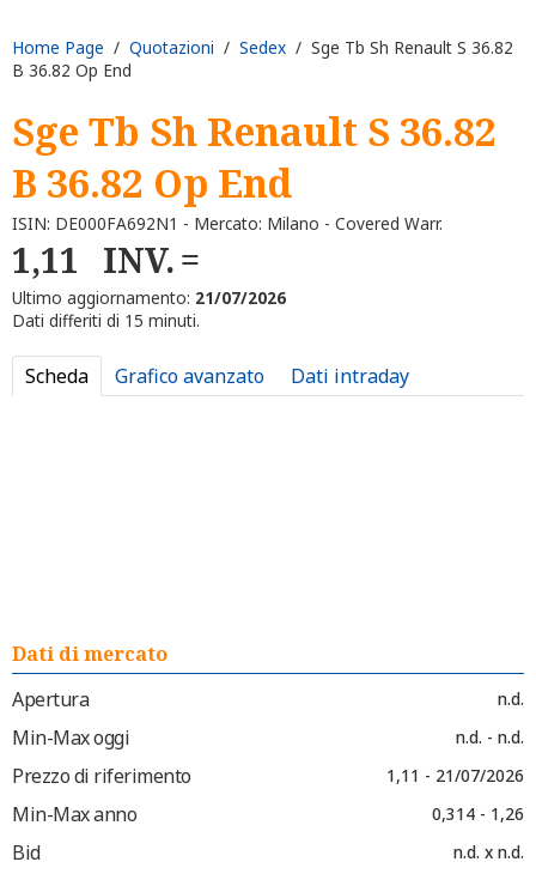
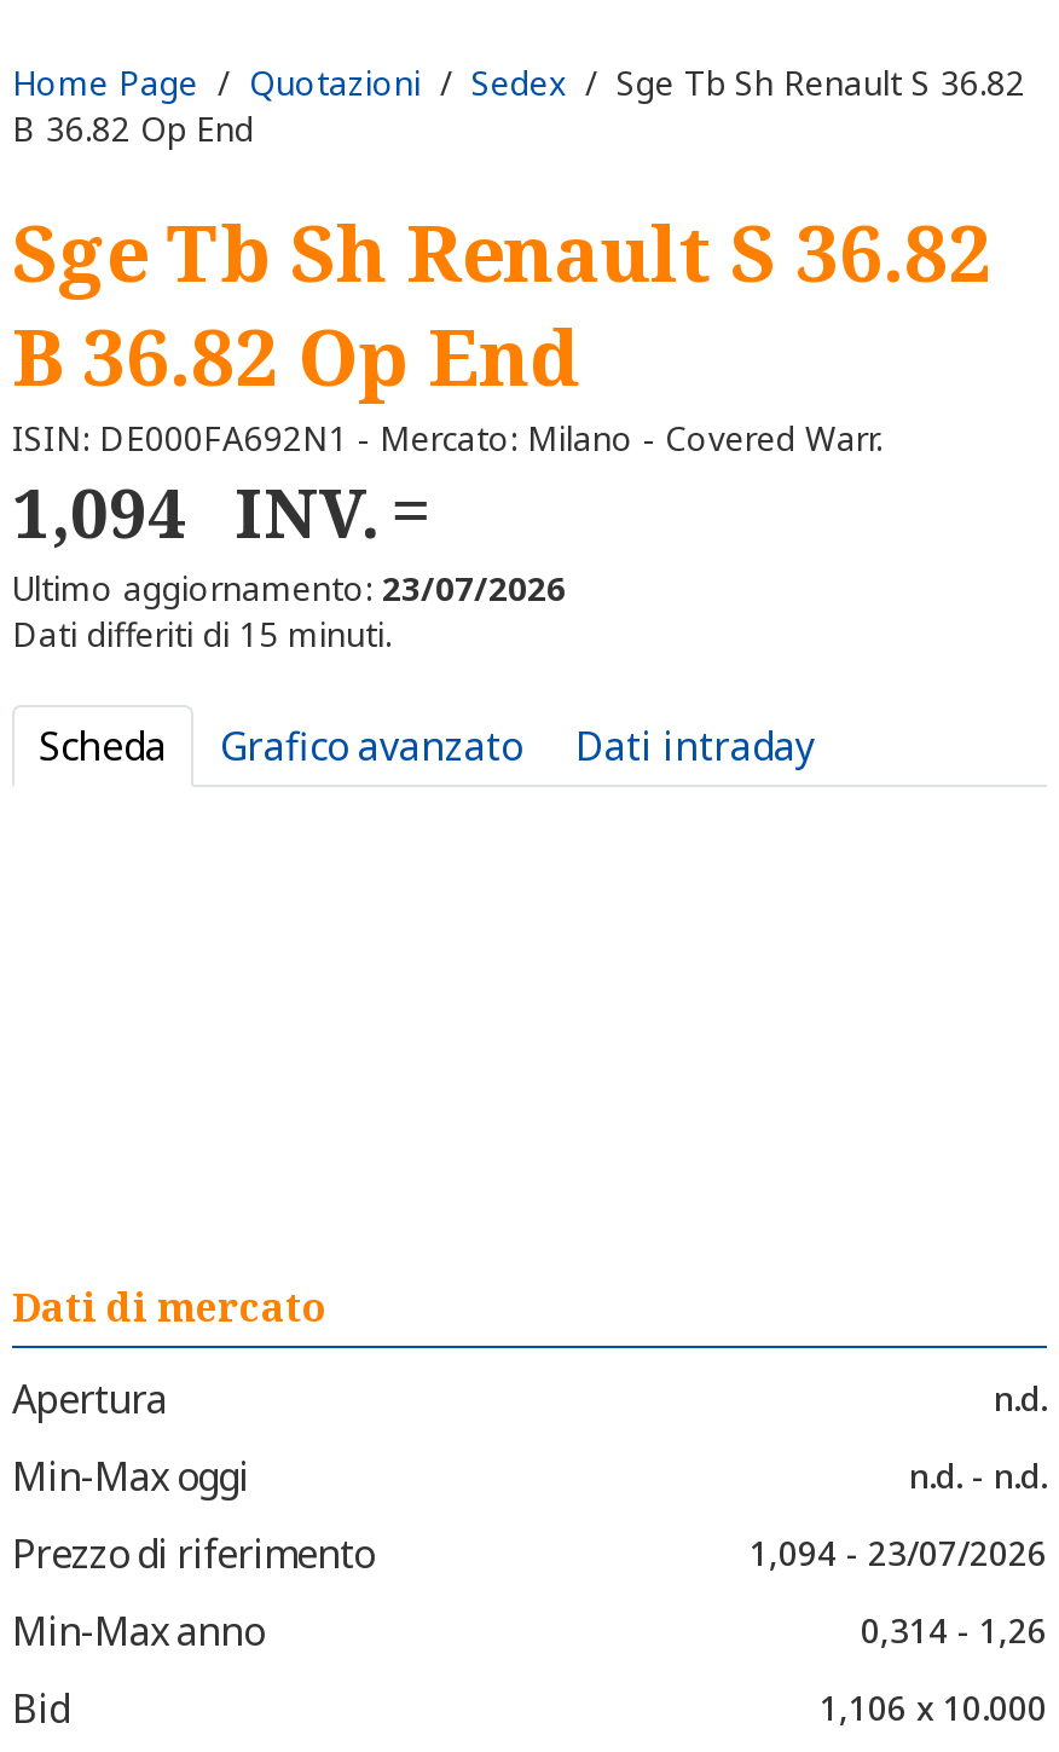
- 1,11 INV.
+ 1,094 INV.

- Ultimo aggiornamento: 21/07/2026
+ Ultimo aggiornamento: 23/07/2026

- 1,11 - 21/07/2026
+ 1,094 - 23/07/2026

- n.d. x n.d.
+ 1,106 x 10.000
